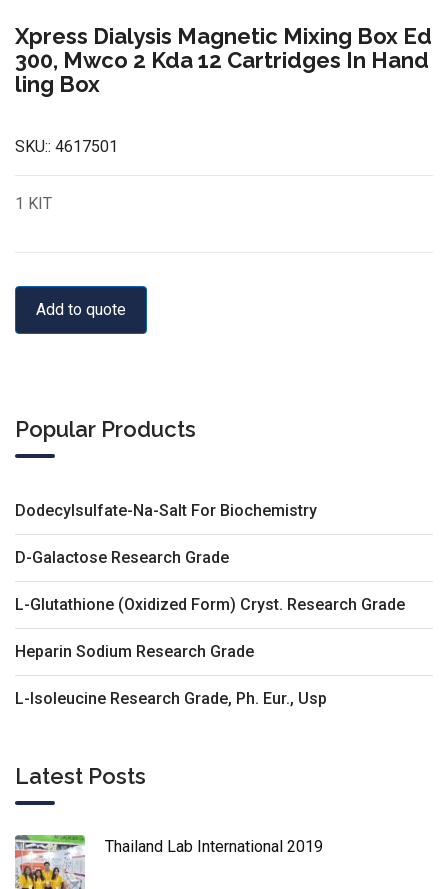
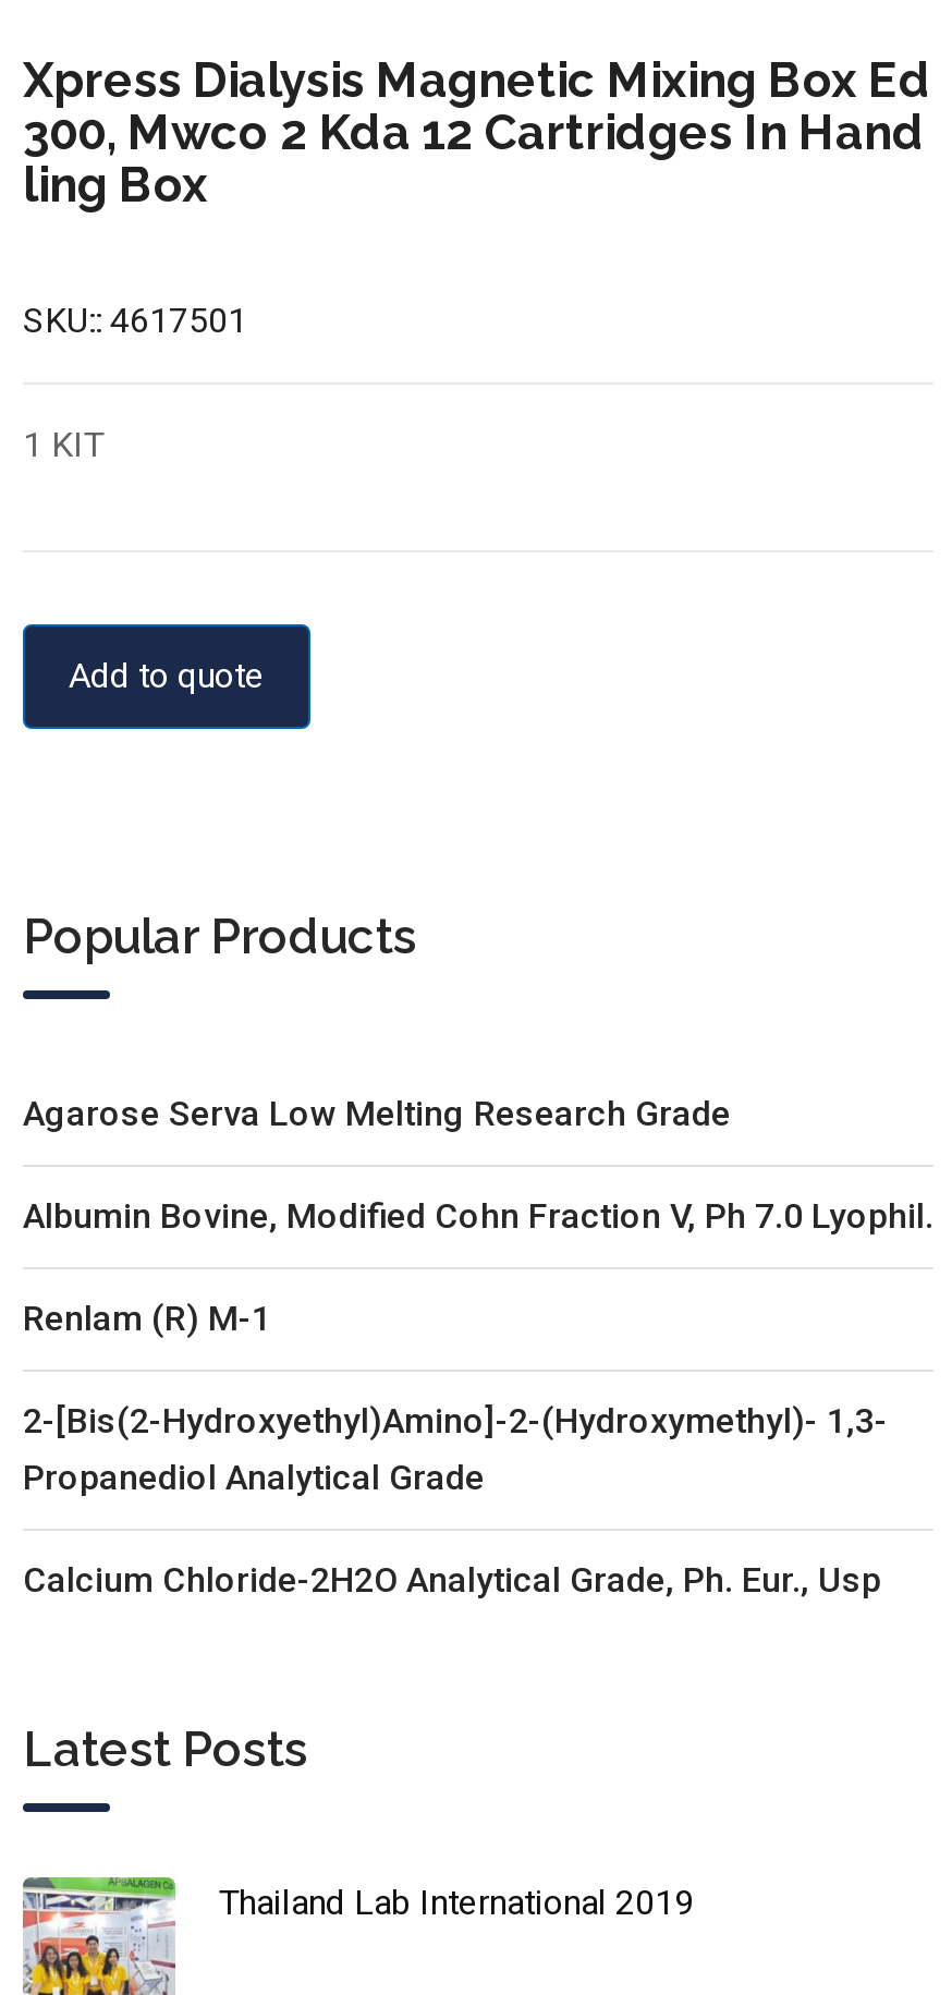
- Dodecylsulfate-Na-Salt For Biochemistry
+ Agarose Serva Low Melting Research Grade

- D-Galactose Research Grade
+ Albumin Bovine, Modified Cohn Fraction V, Ph 7.0 Lyophil.

- L-Glutathione (Oxidized Form) Cryst. Research Grade
+ Renlam (R) M-1

- Heparin Sodium Research Grade
+ 2-[Bis(2-Hydroxyethyl)Amino]-2-(Hydroxymethyl)- 1,3-
+ Propanediol Analytical Grade

- L-Isoleucine Research Grade, Ph. Eur., Usp
+ Calcium Chloride-2H2O Analytical Grade, Ph. Eur., Usp
